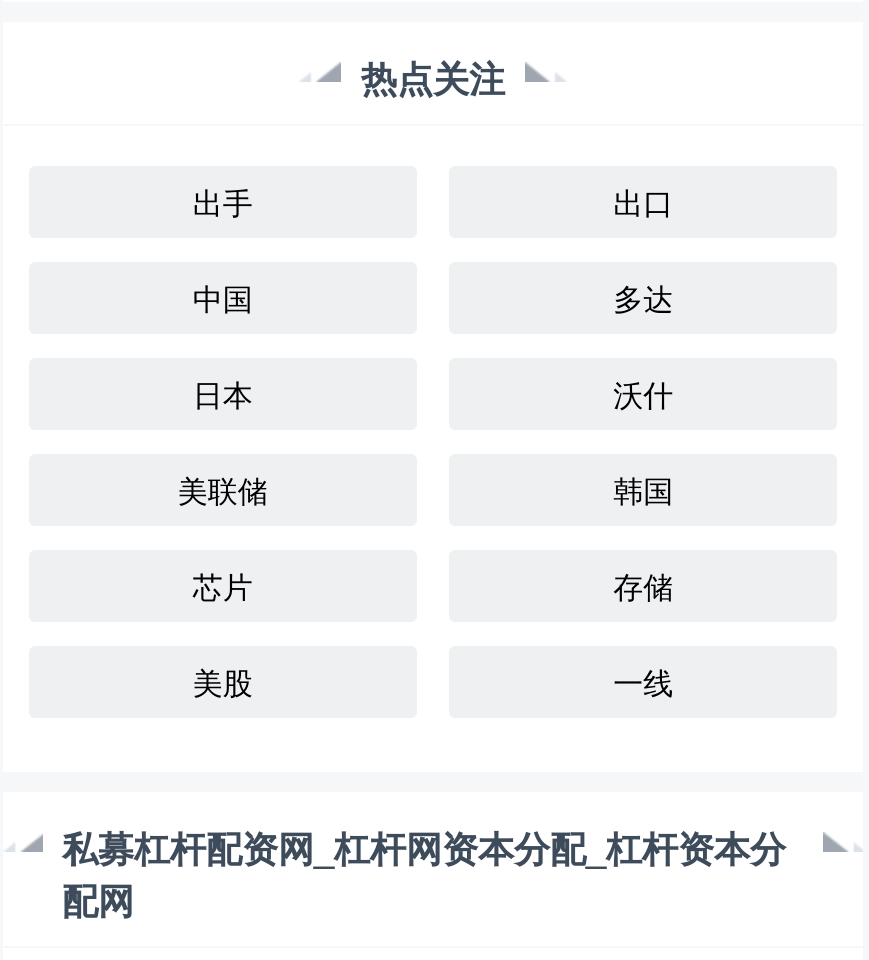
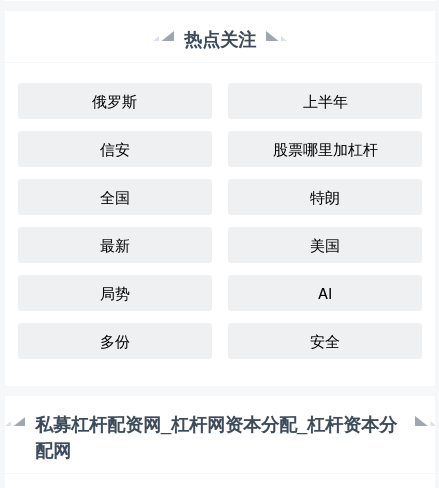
- 出手
- 出口
+ 俄罗斯
+ 上半年

- 中国
- 多达
+ 信安
+ 股票哪里加杠杆

- 日本
- 沃什
+ 全国
+ 特朗

- 美联储
- 韩国
+ 最新
+ 美国

- 芯片
- 存储
+ 局势
+ AI

- 美股
- 一线
+ 多份
+ 安全
